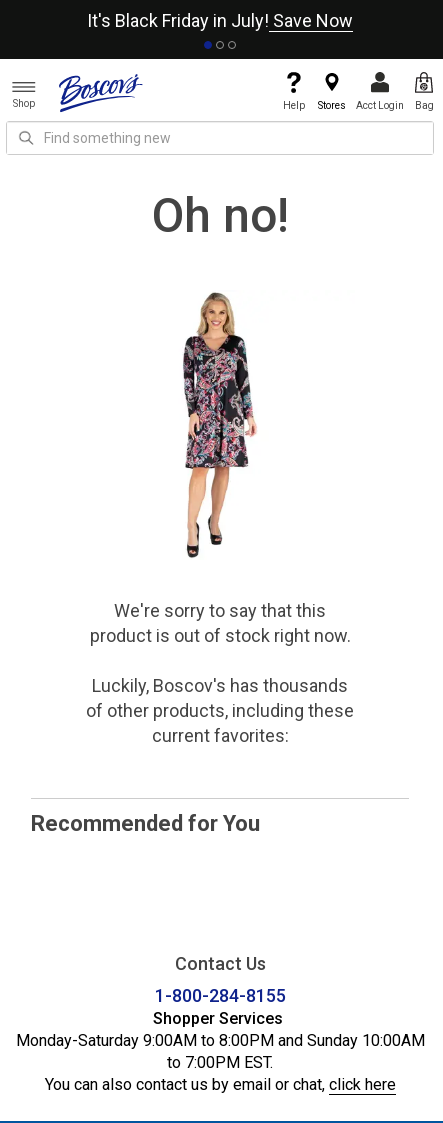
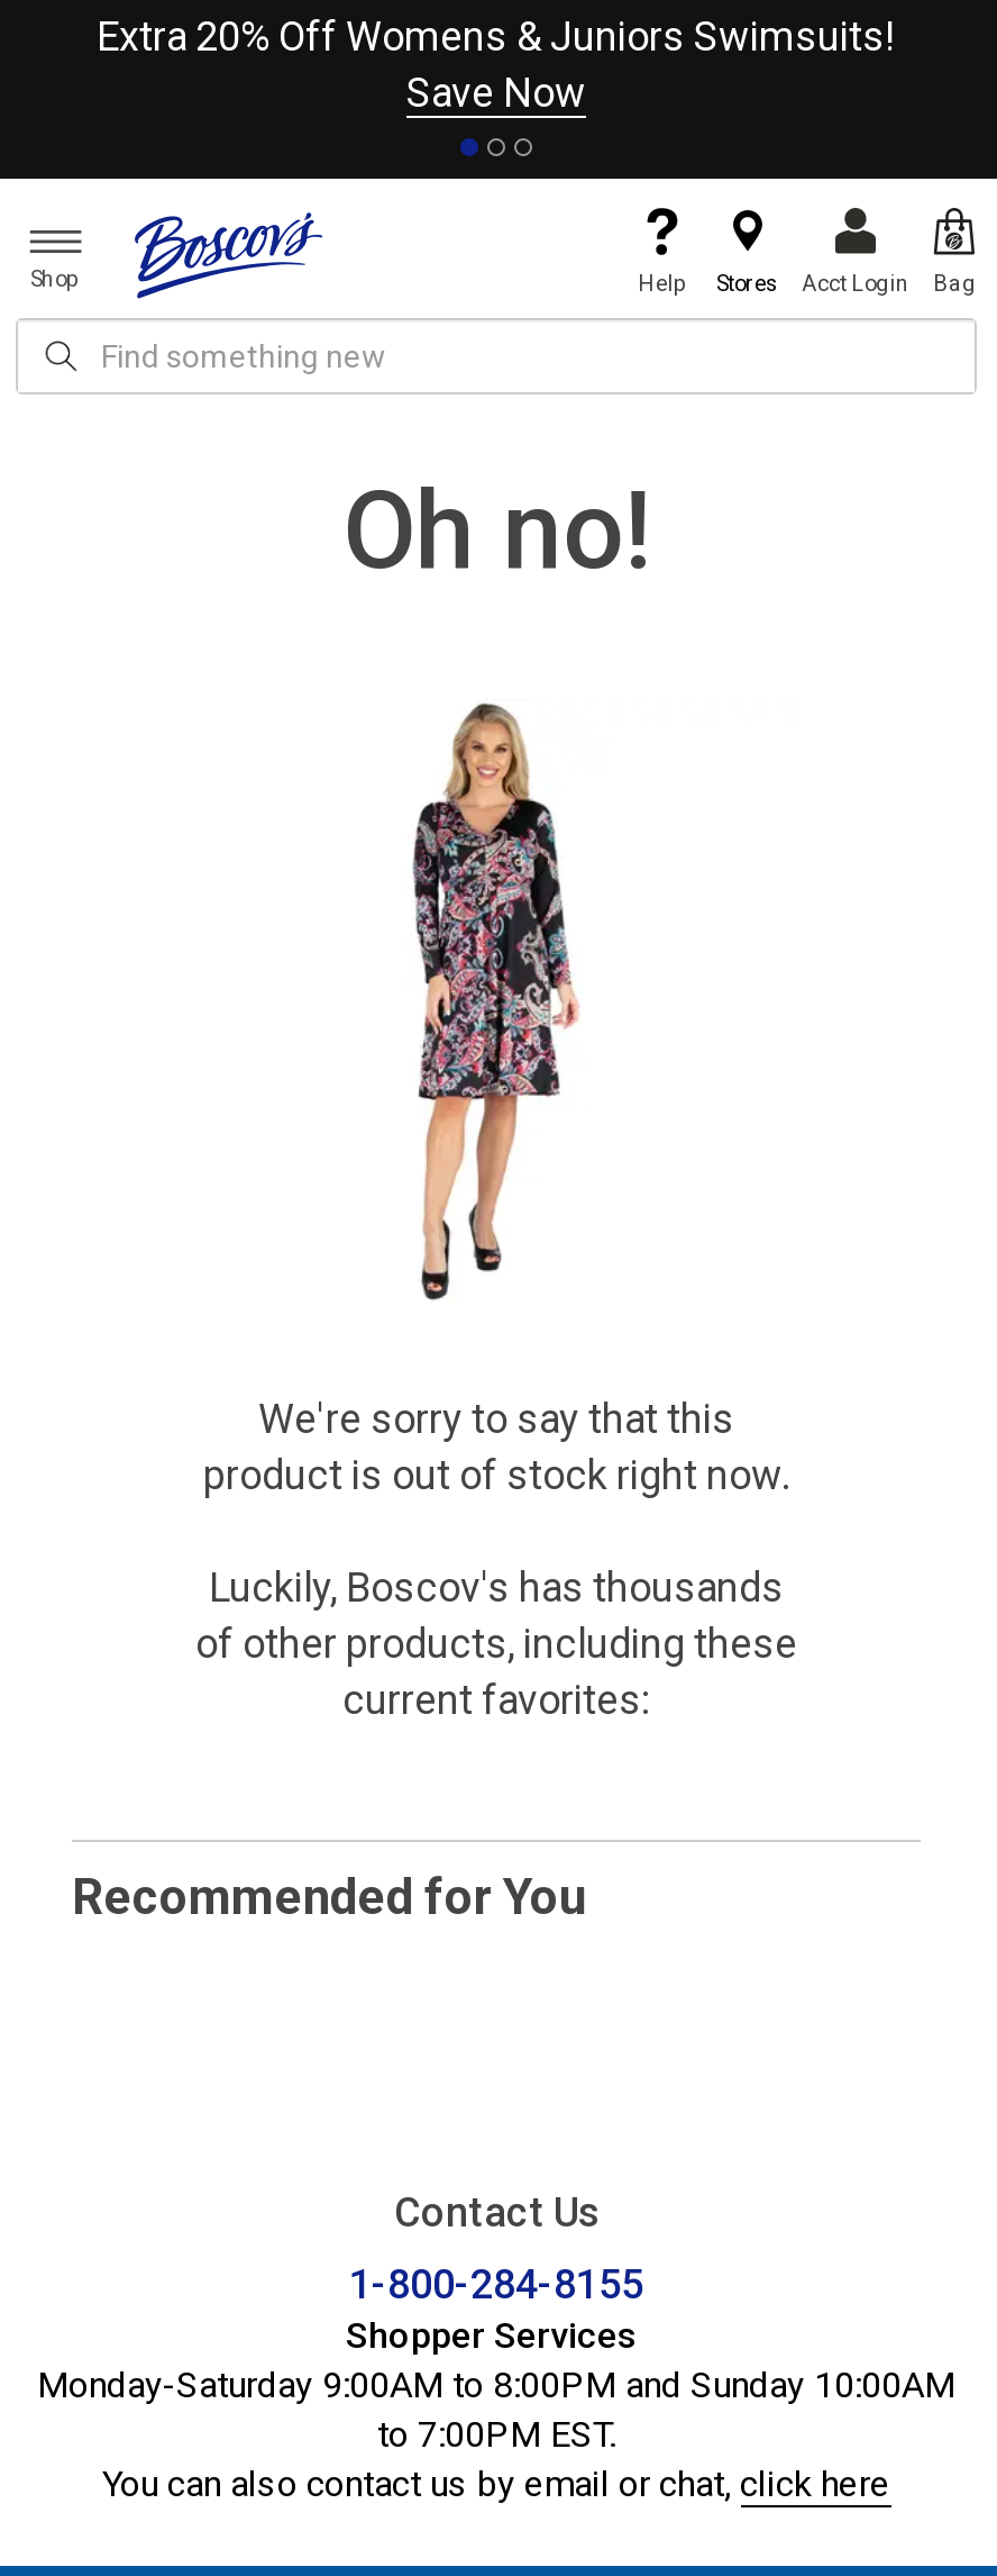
- It's Black Friday in July! Save Now
+ Extra 20% Off Womens & Juniors Swimsuits!
+ Save Now
